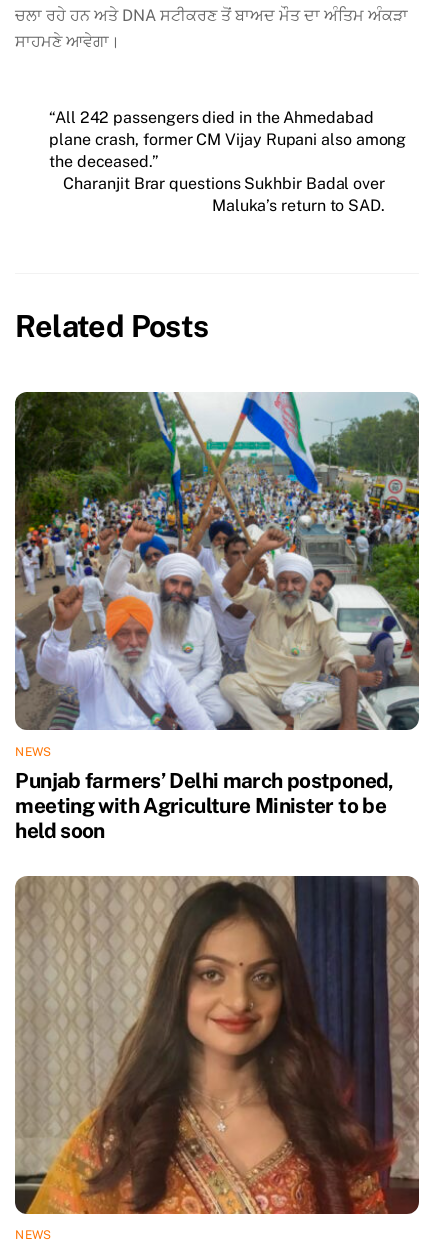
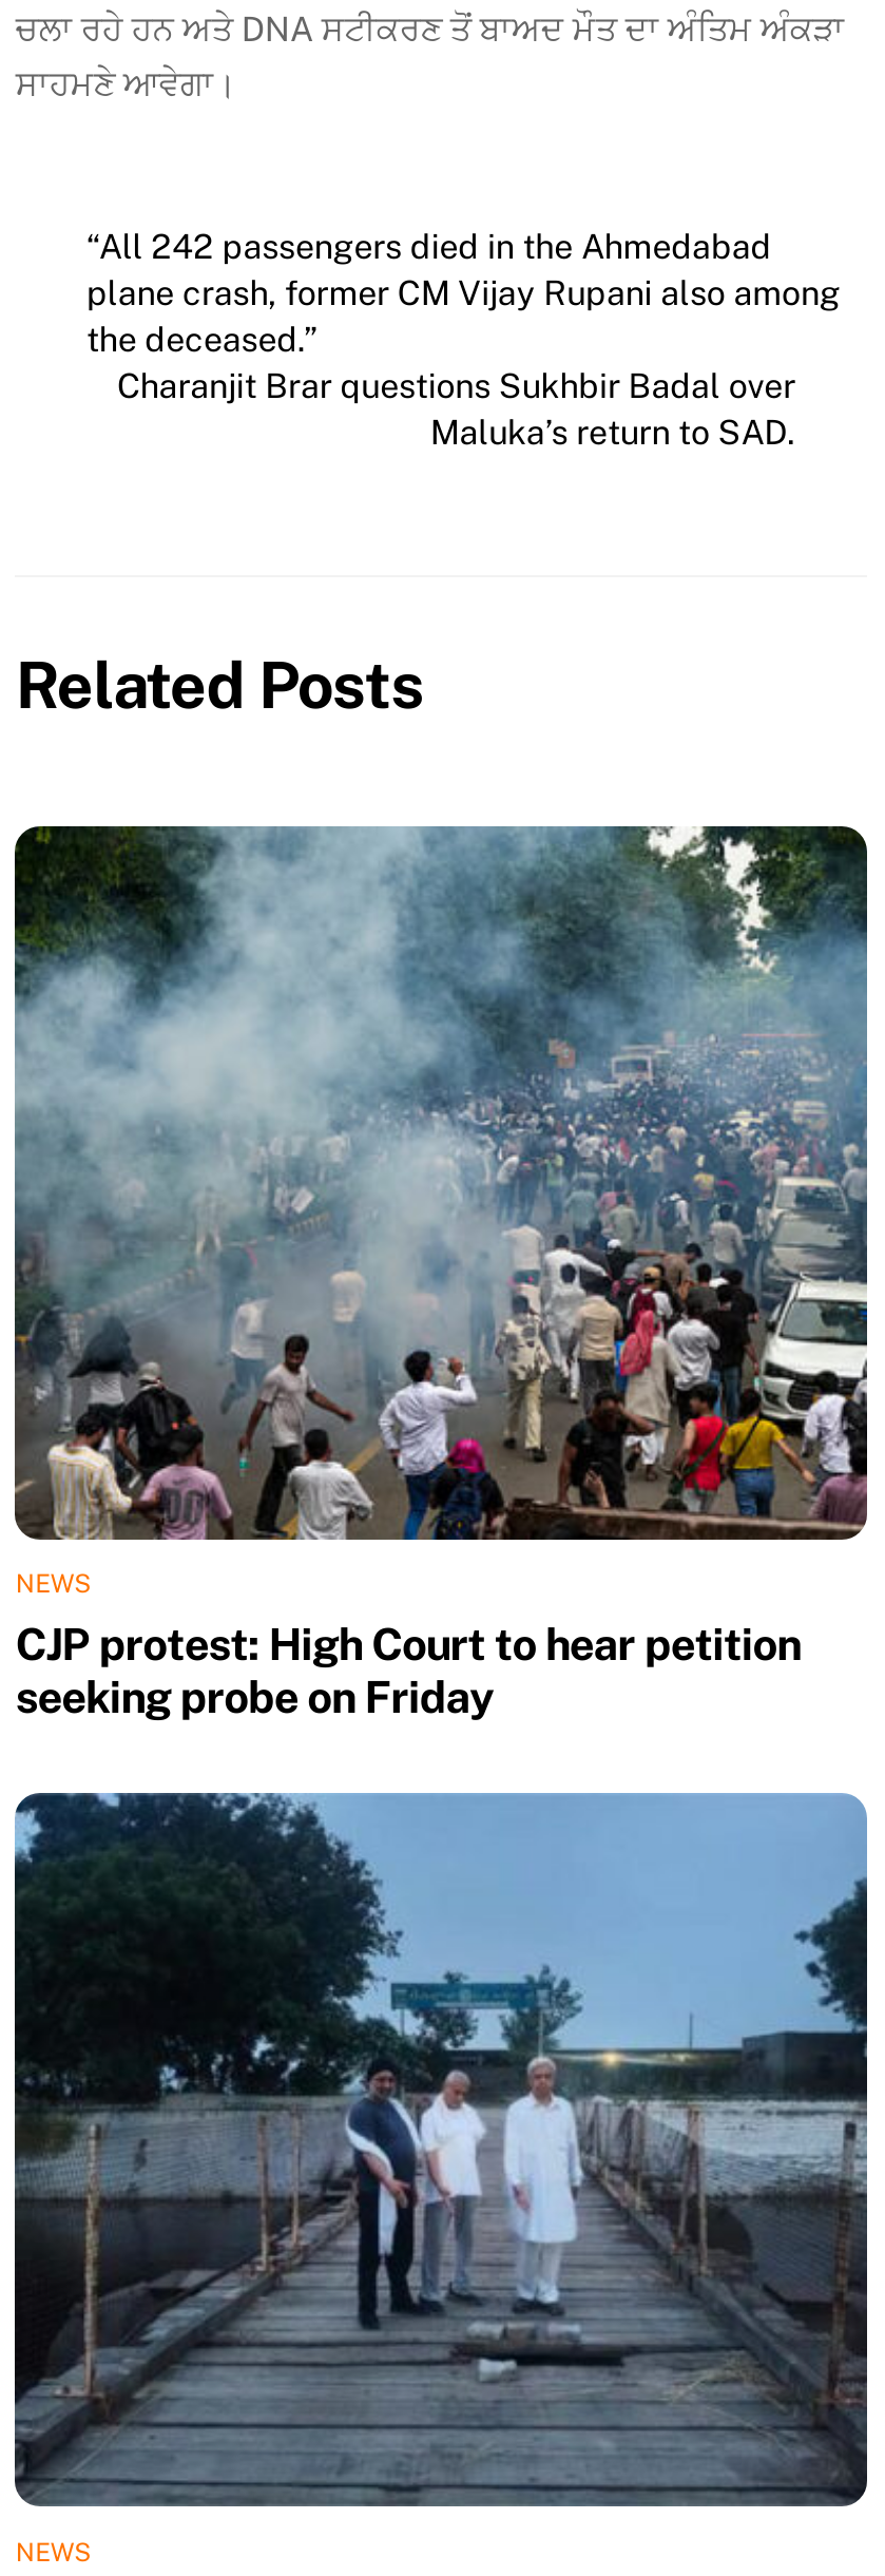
- [image]
- Punjab farmers’ Delhi march postponed,
- meeting with Agriculture Minister to be
- held soon
+ [image]
+ CJP protest: High Court to hear petition
+ seeking probe on Friday

- [image]
+ [image]
